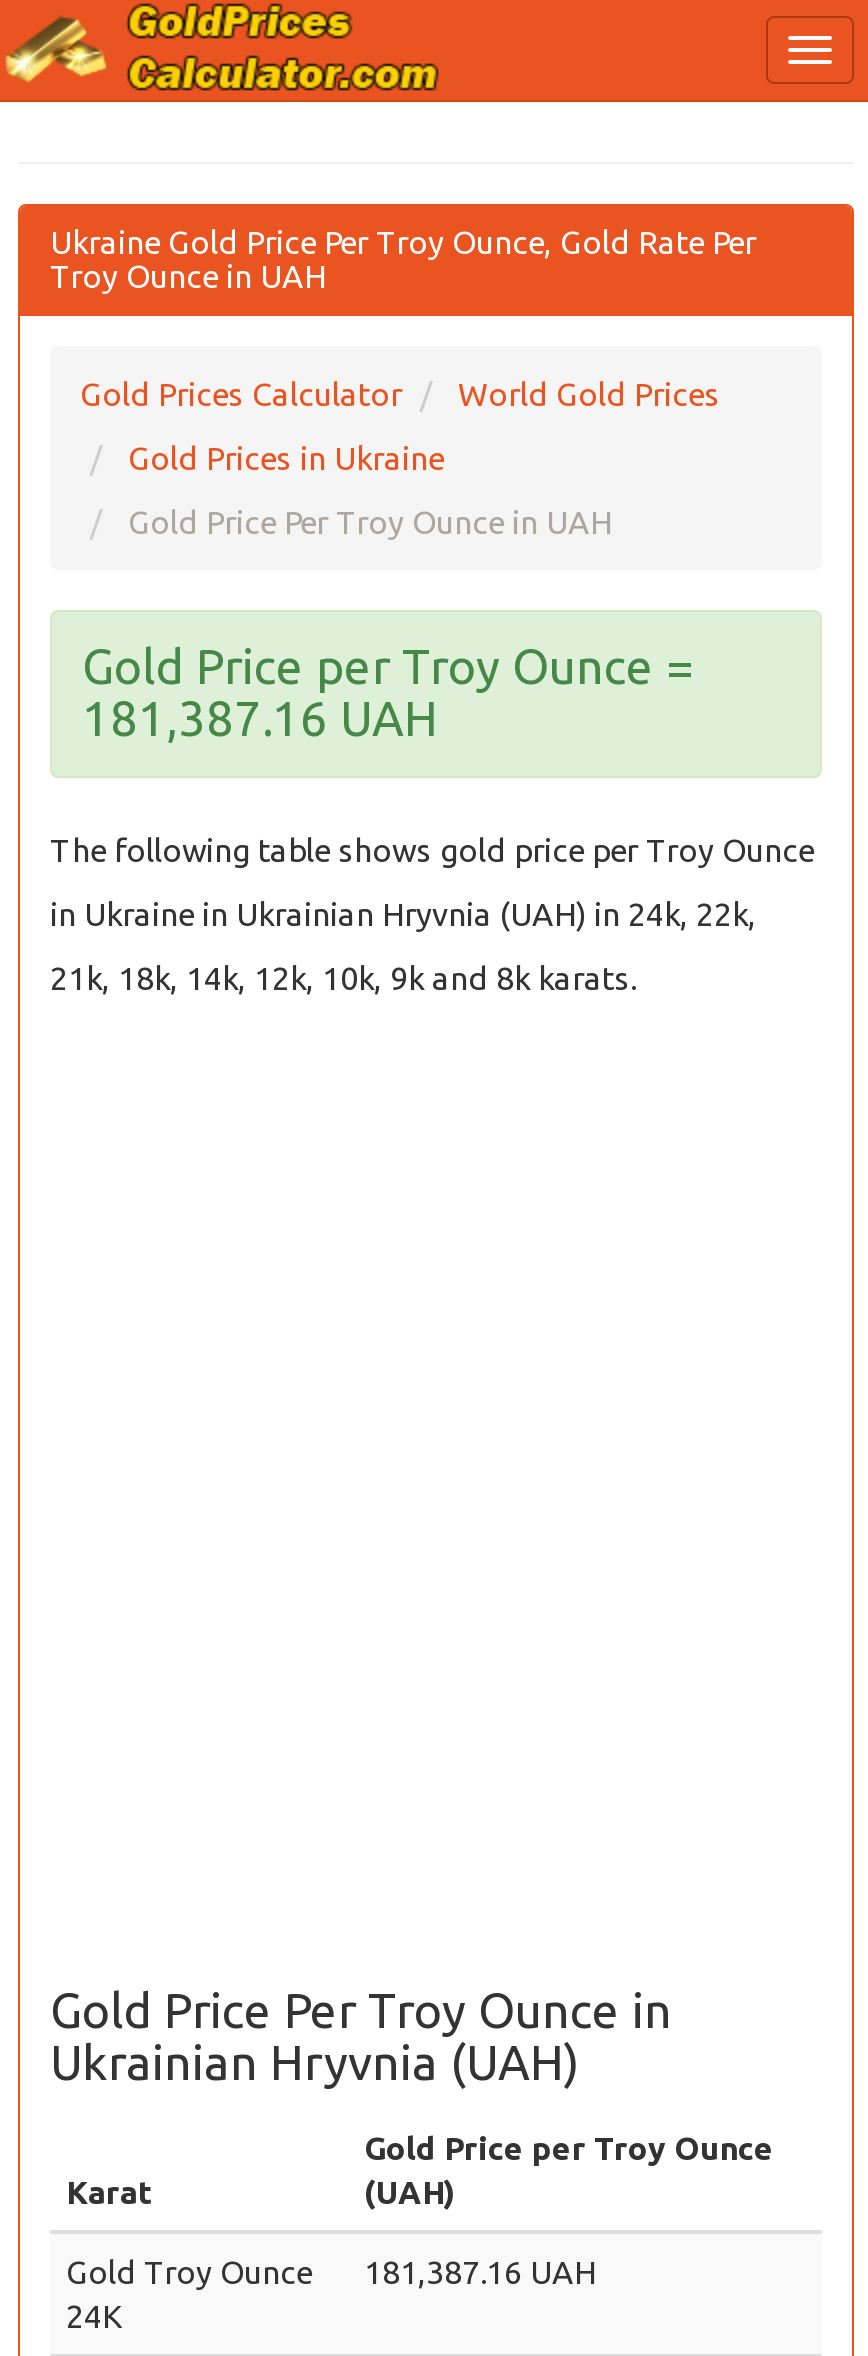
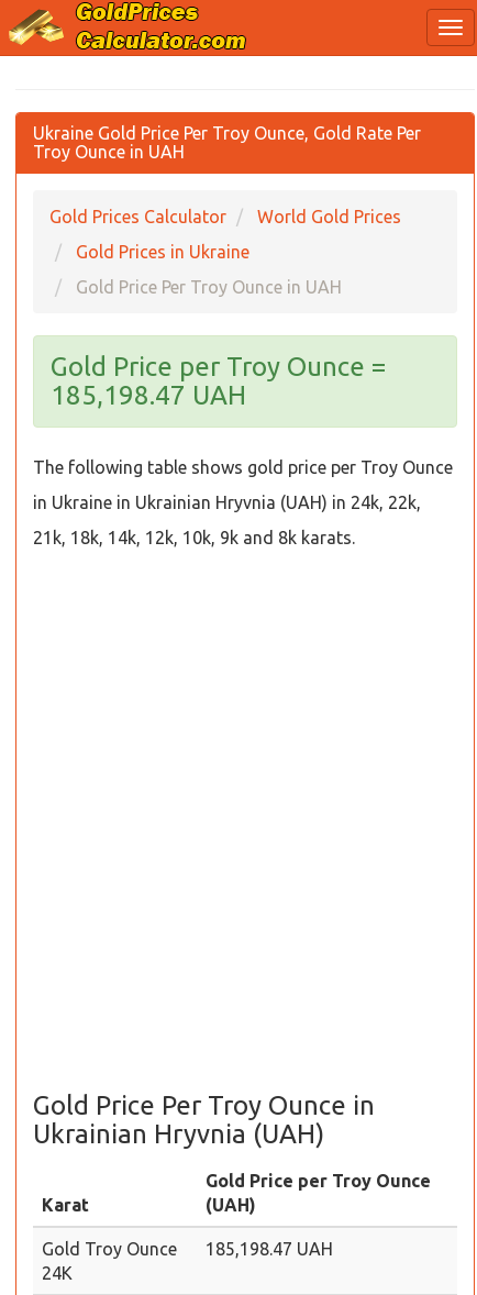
- 181,387.16 UAH
+ 185,198.47 UAH

- Gold Troy Ounce 181,387.16 UAH
+ Gold Troy Ounce 185,198.47 UAH
